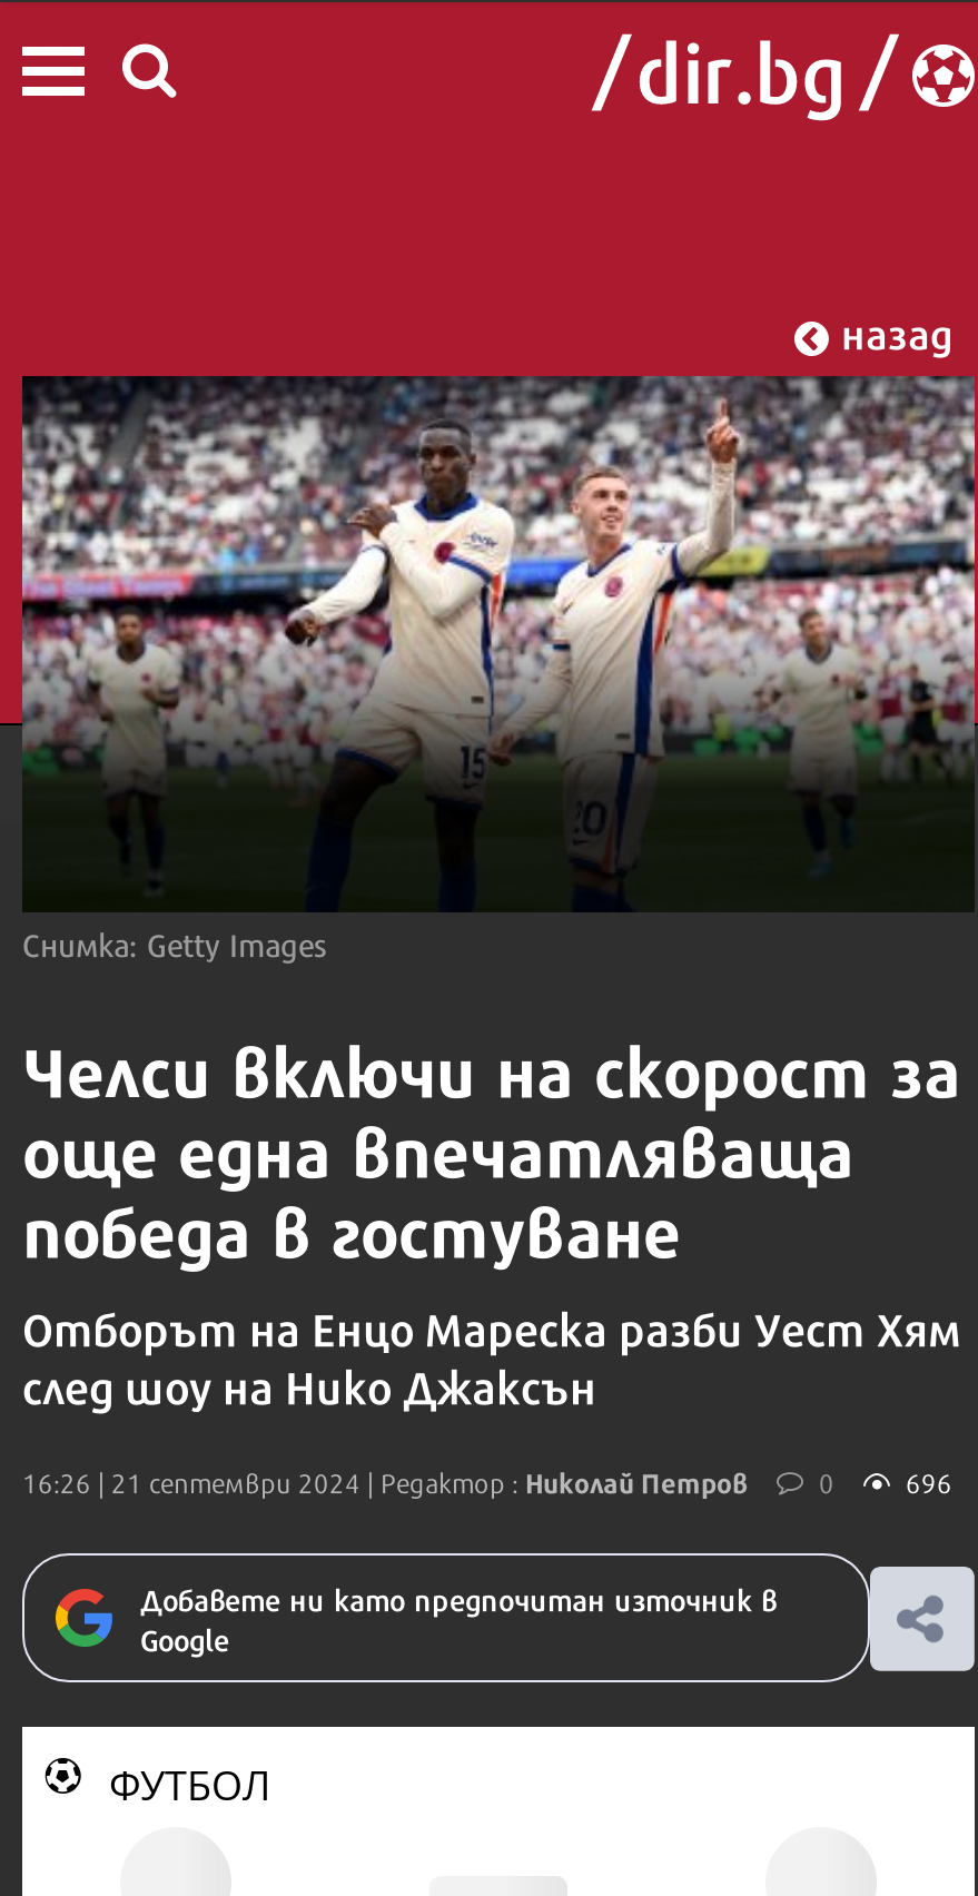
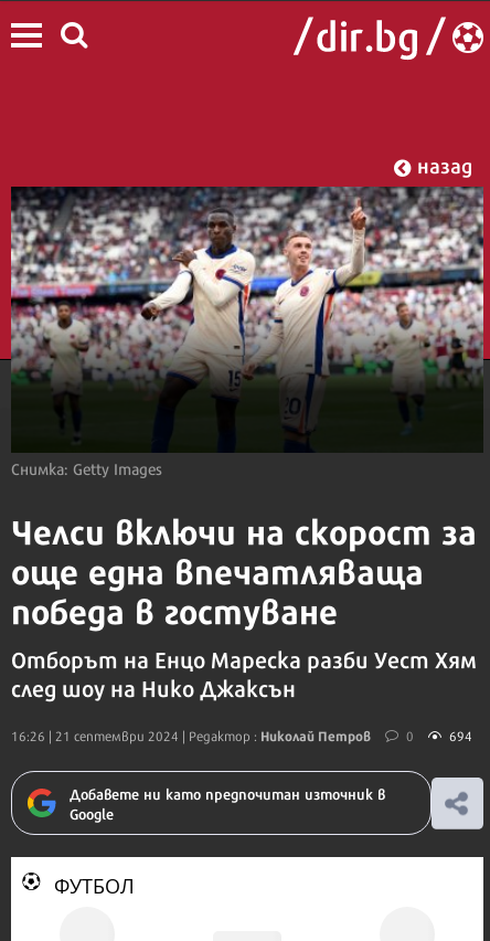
- 696
+ 694
